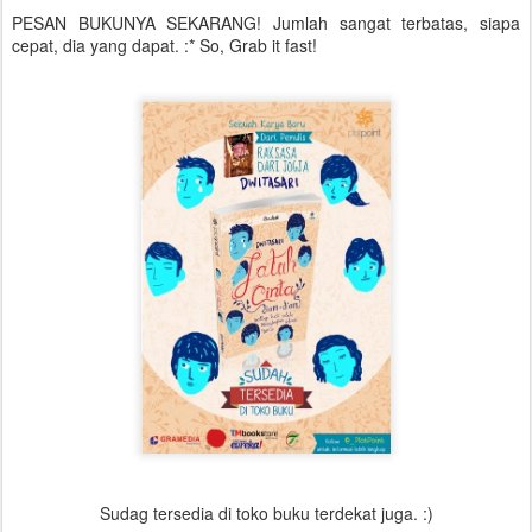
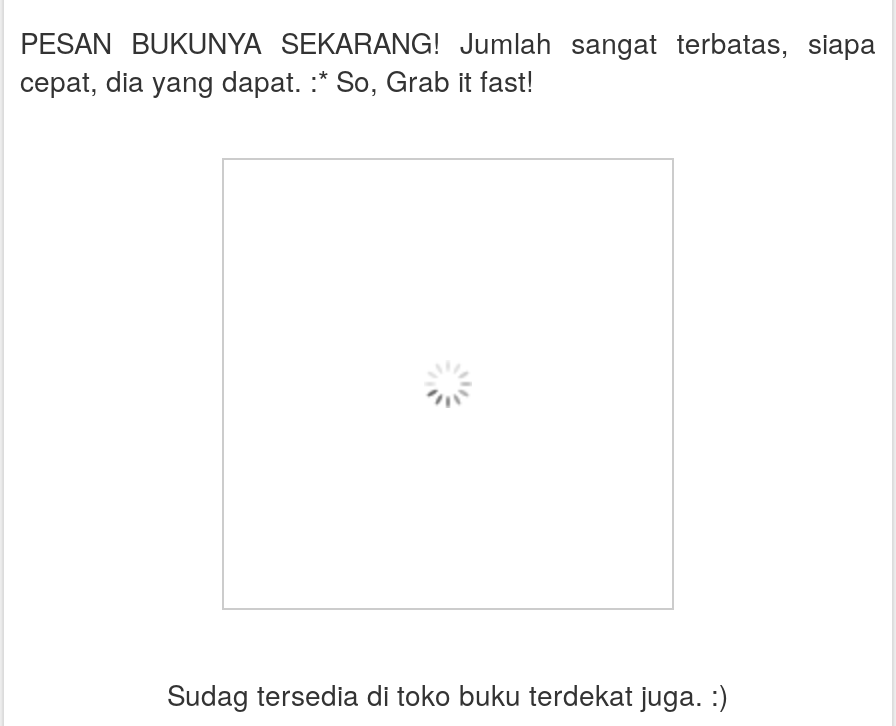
- [image]
